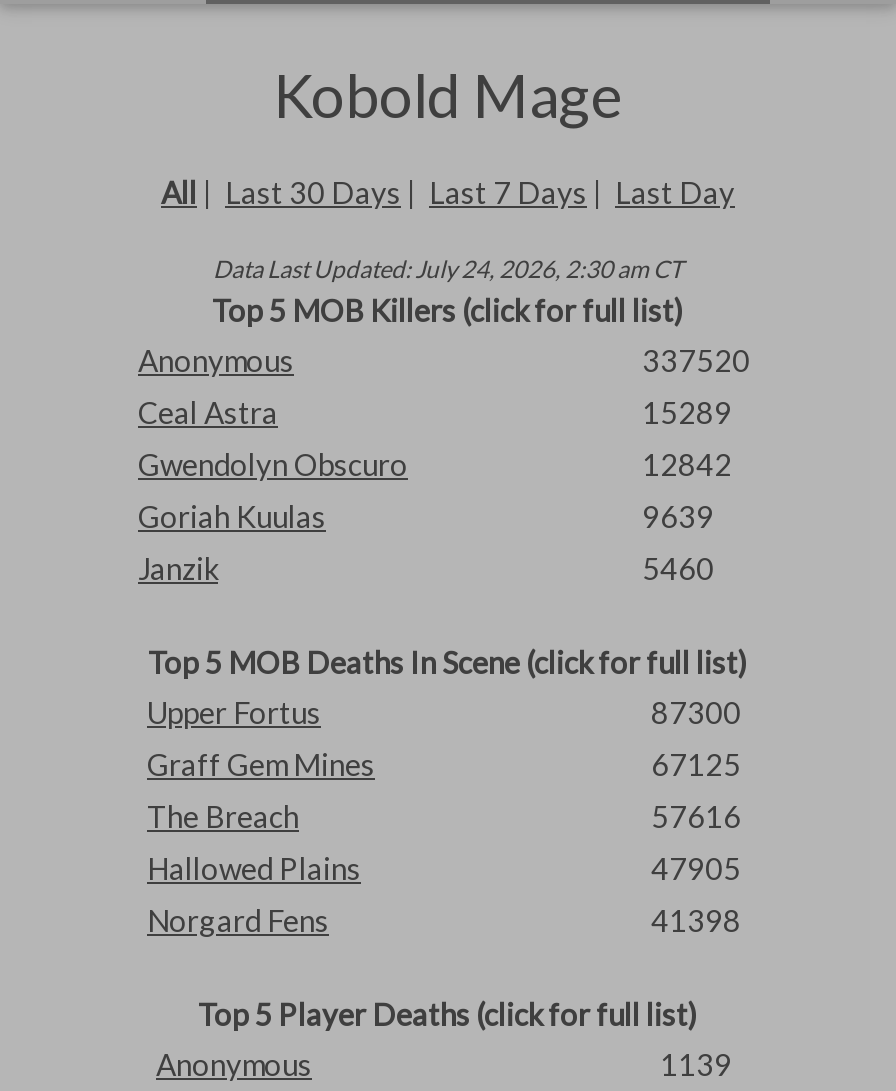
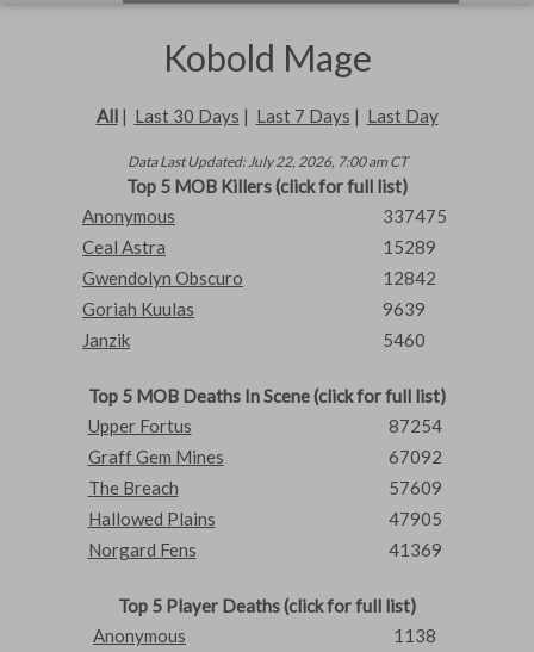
- Data Last Updated: July 24, 2026, 2:30 am CT
+ Data Last Updated: July 22, 2026, 7:00 am CT

- 337520
+ 337475

- 87300
+ 87254

- 67125
+ 67092

- 57616
+ 57609

- 41398
+ 41369

- 1139
+ 1138
